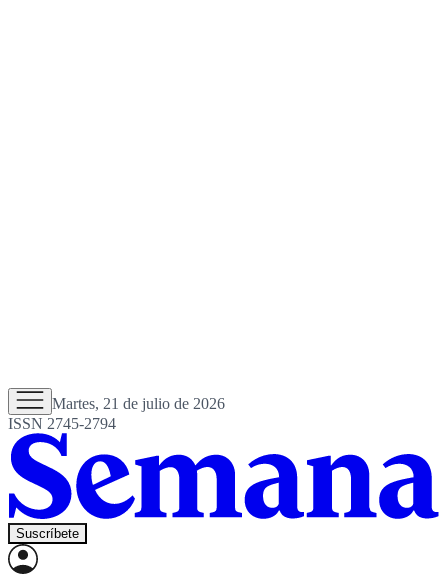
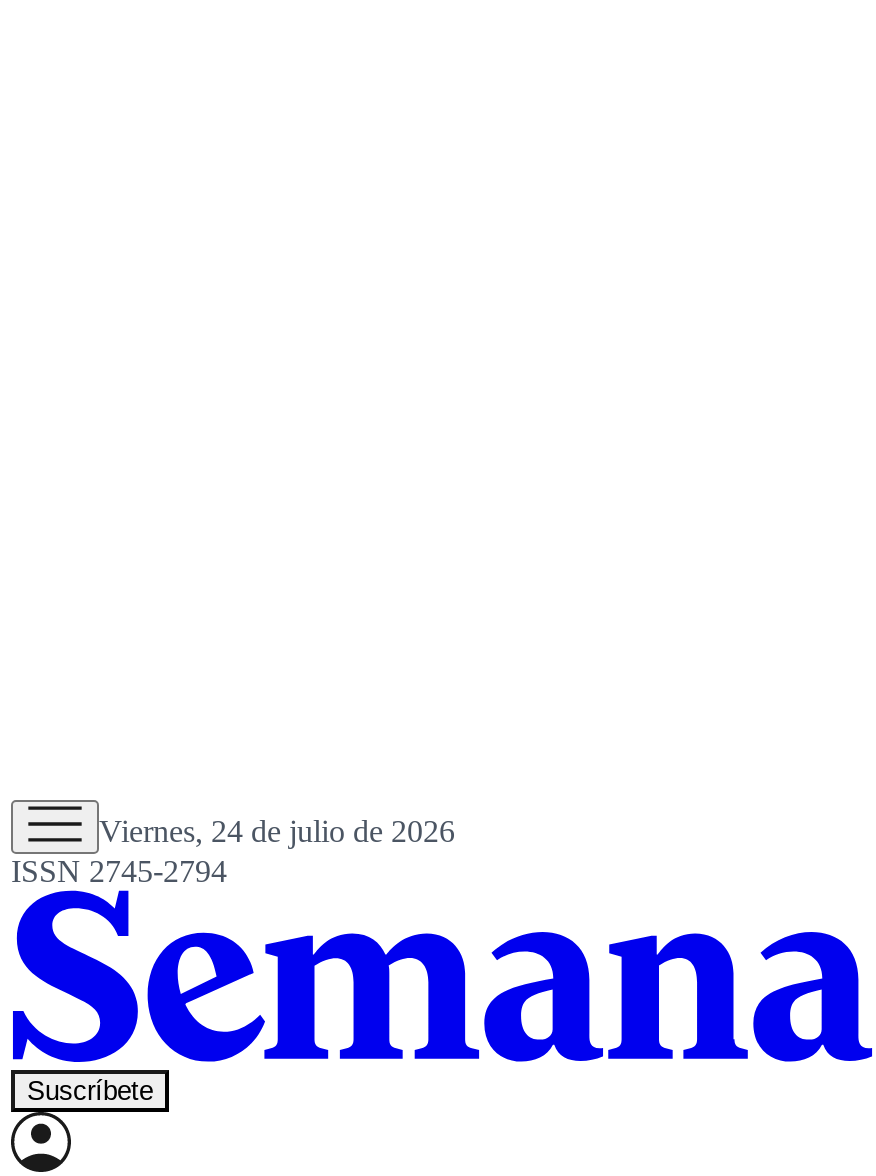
- Martes, 21 de julio de 2026
+ Viernes, 24 de julio de 2026
